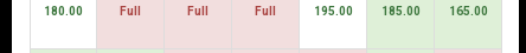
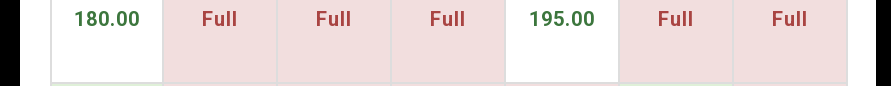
- 185.00
+ Full

- 165.00
+ Full
